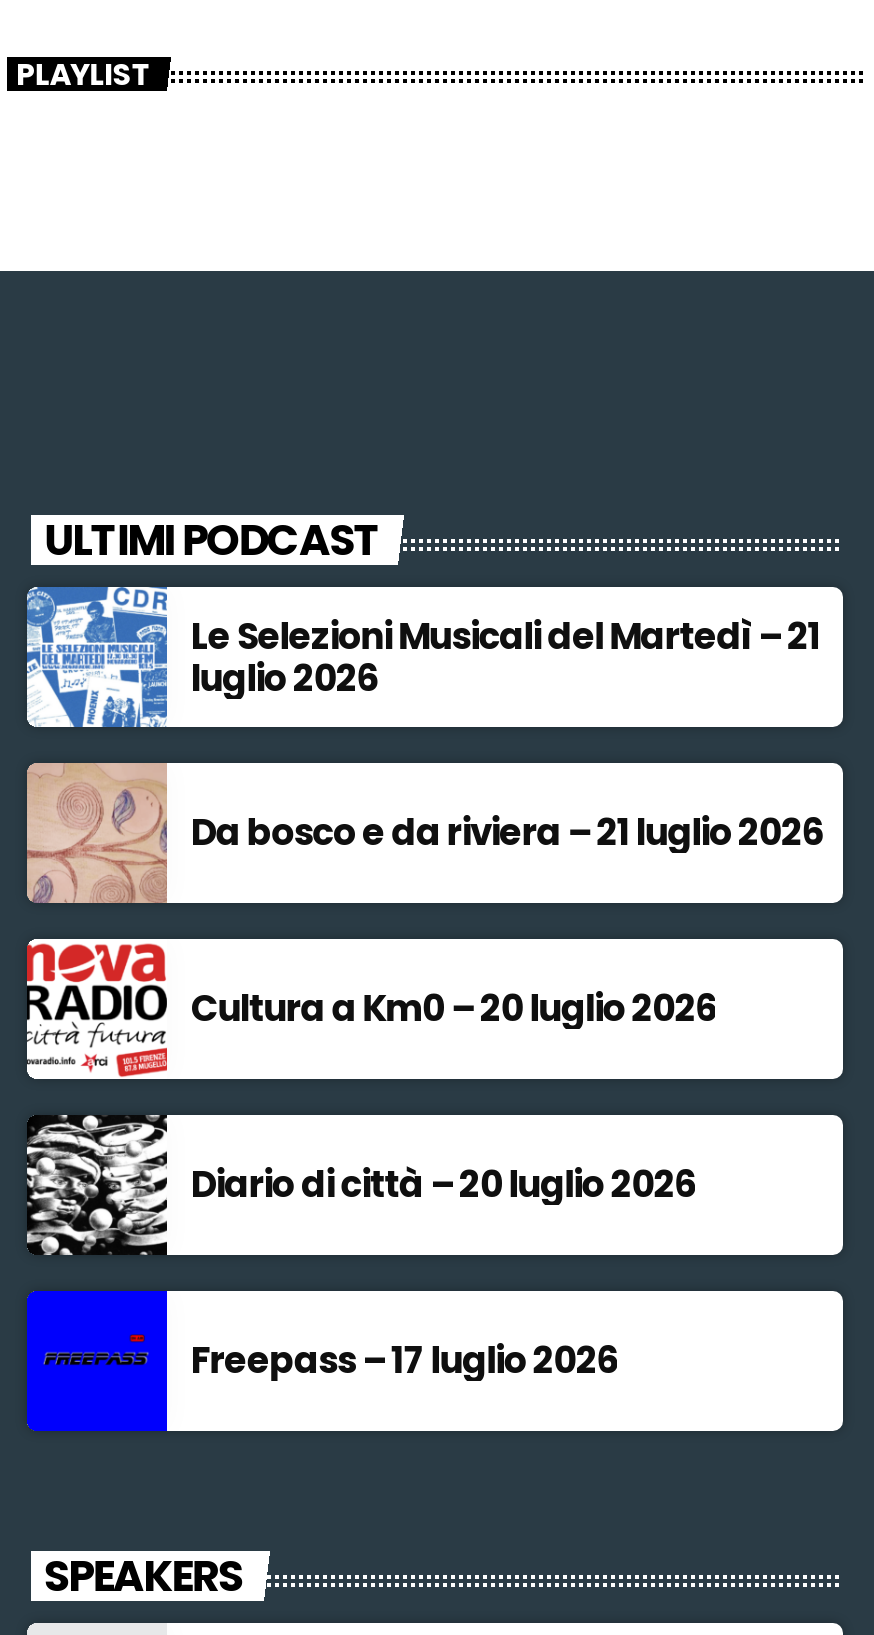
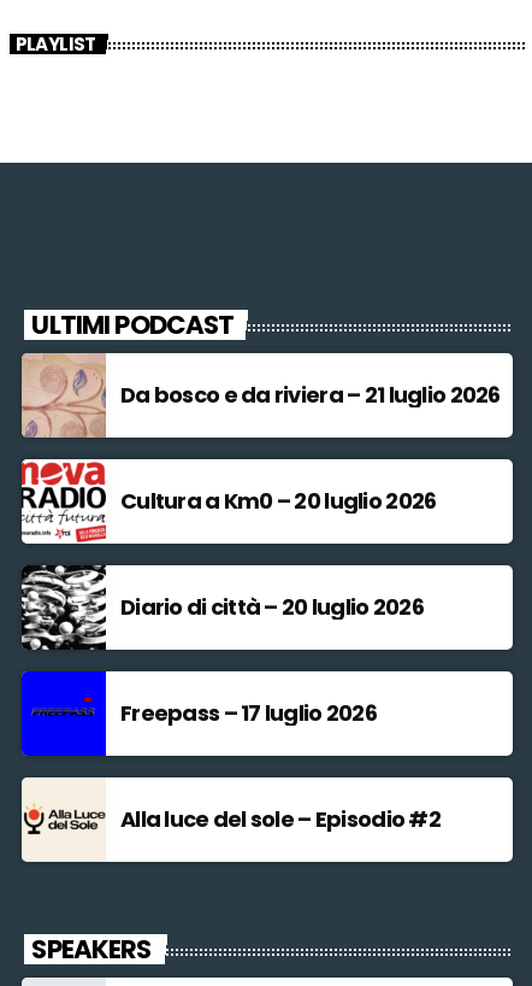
- [image]
- Le Selezioni Musicali del Martedì – 21
- luglio 2026

moved up: [image] | Da bosco e da riviera – 21 luglio 2026 | Cultura a Km0 – 20 luglio 2026 | Diario di città – 20 luglio 2026 | Freepass – 17 luglio 2026

+ [image]
+ Alla luce del sole – Episodio #2
